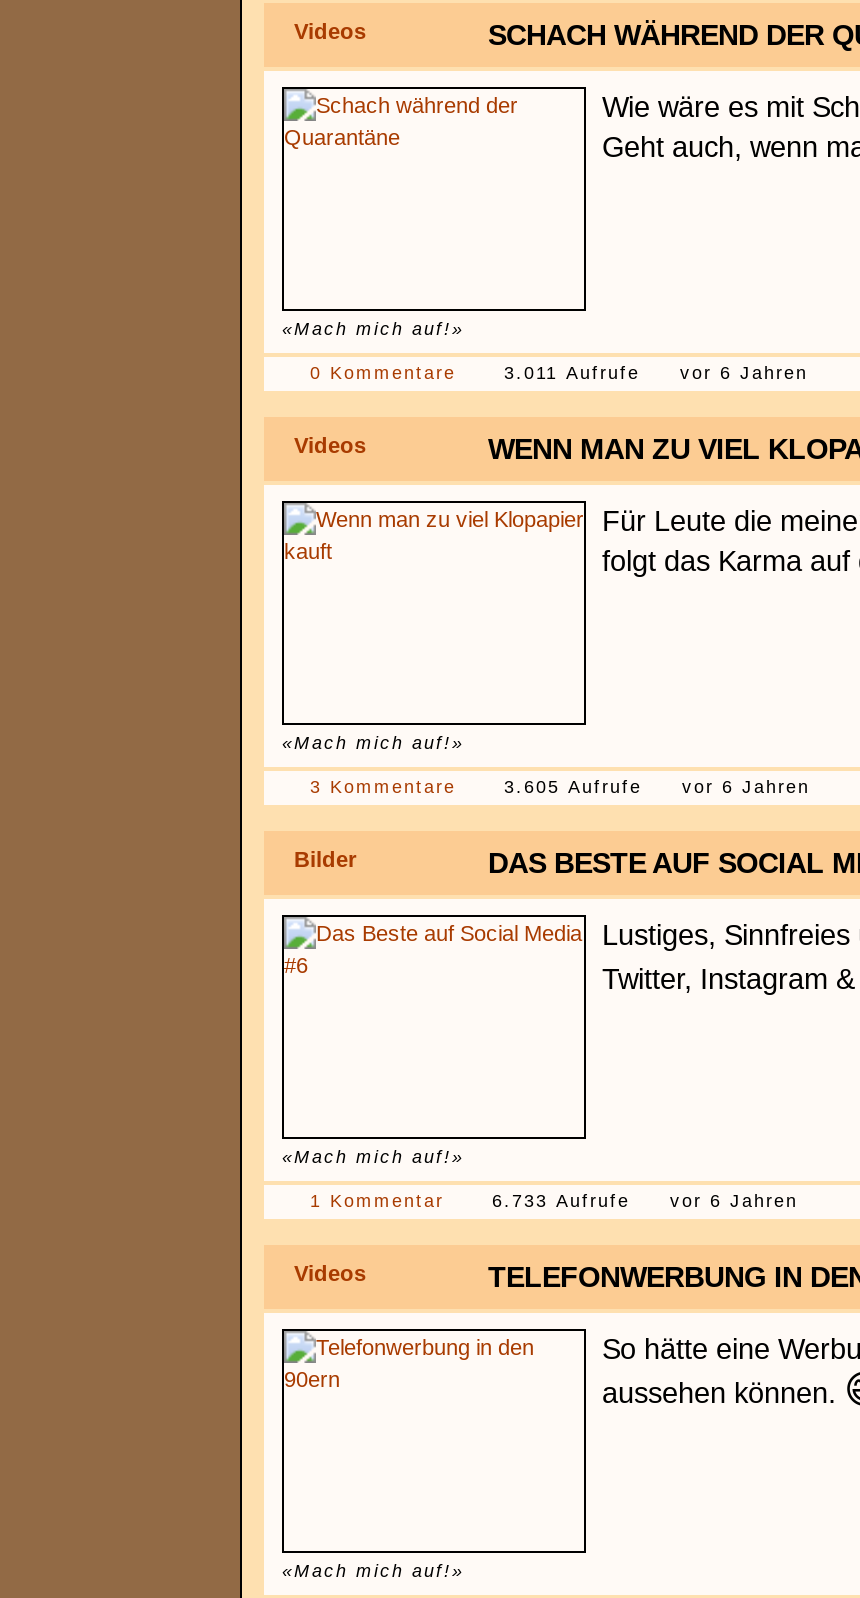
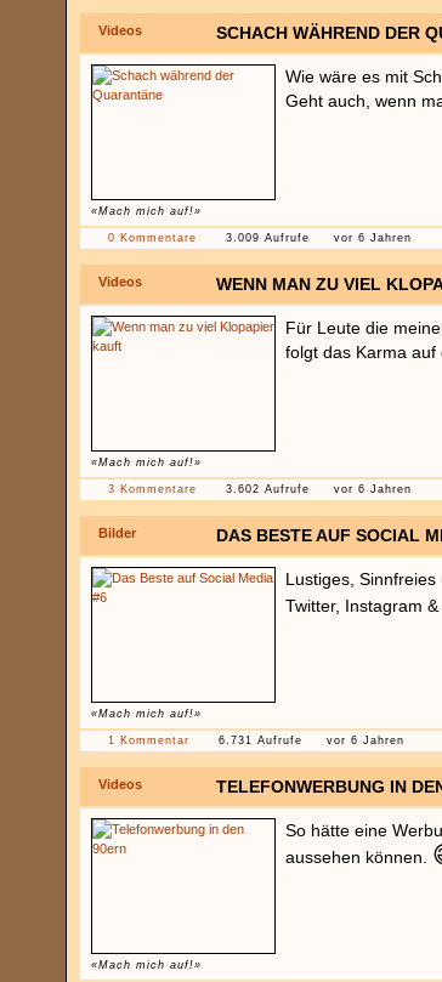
- 3.011 Aufrufe vor 6 Jahren
+ 3.009 Aufrufe vor 6 Jahren

- 3.605 Aufrufe vor 6 Jahren
+ 3.602 Aufrufe vor 6 Jahren

- 6.733 Aufrufe vor 6 Jahren
+ 6.731 Aufrufe vor 6 Jahren
